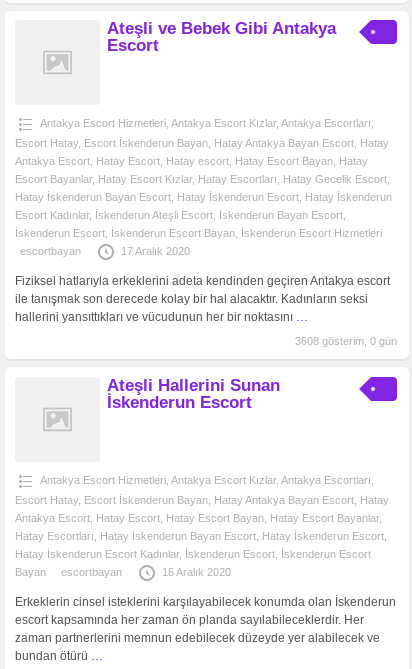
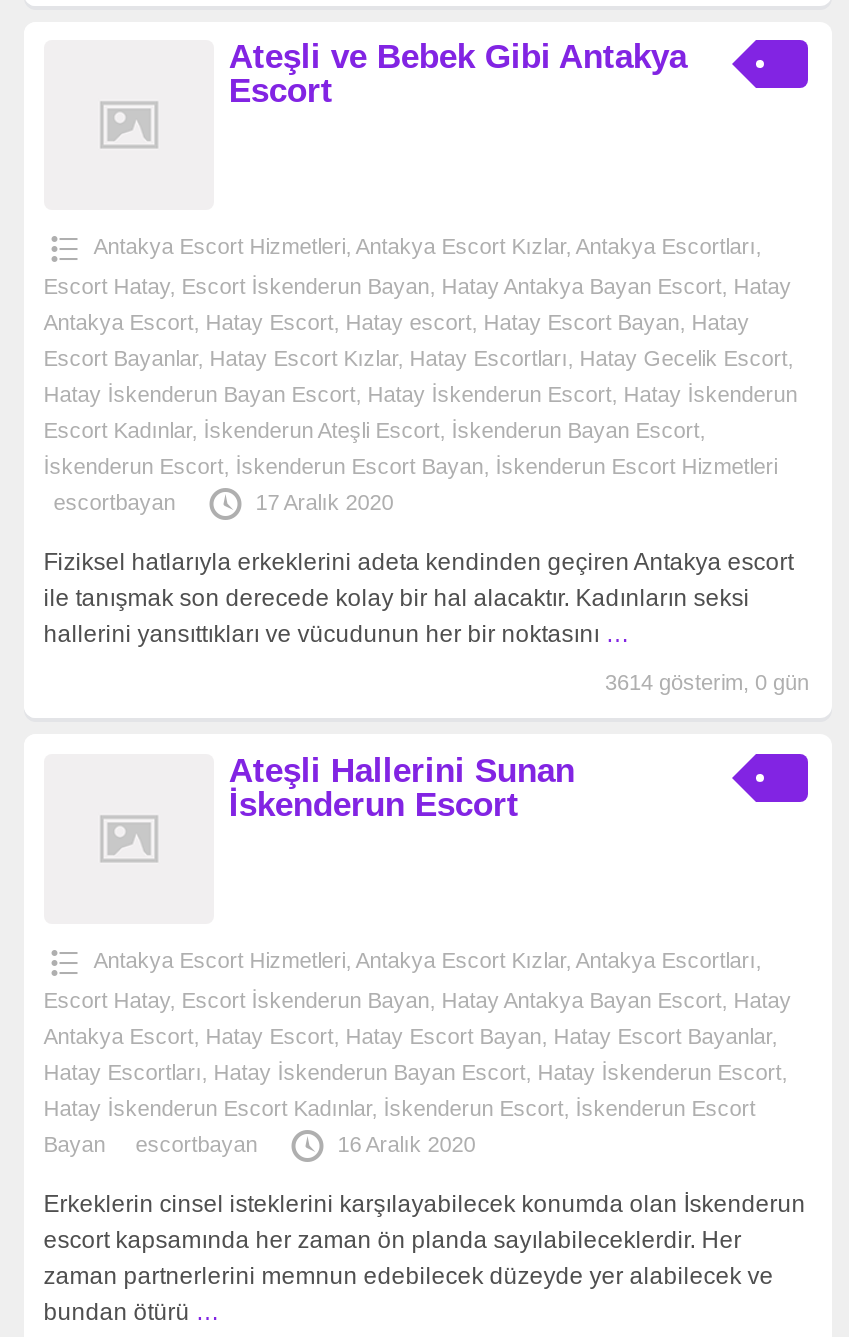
- 3608 gösterim, 0 gün
+ 3614 gösterim, 0 gün
